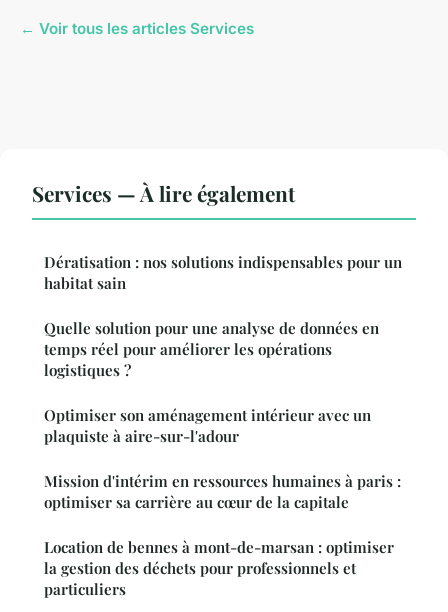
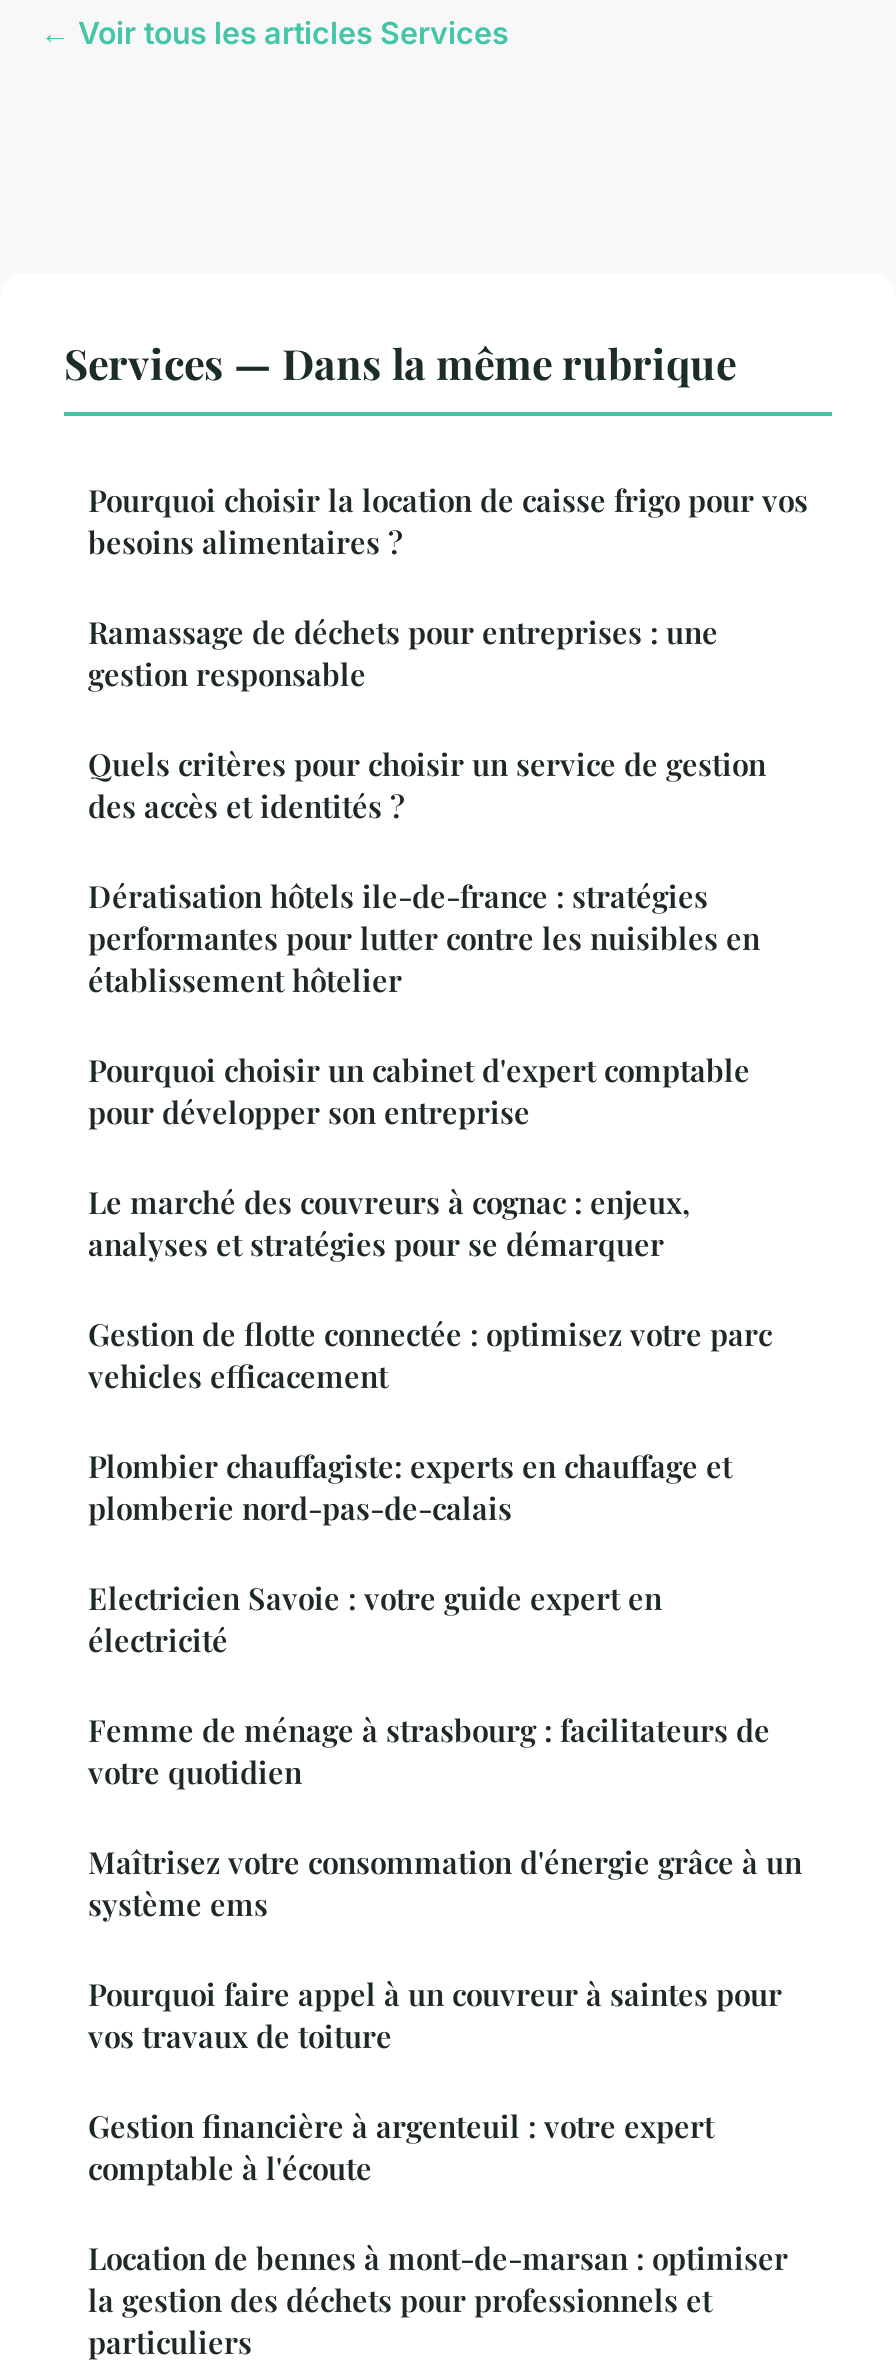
- Services — À lire également
- Dératisation : nos solutions indispensables pour un
- habitat sain
- Quelle solution pour une analyse de données en
- temps réel pour améliorer les opérations
- logistiques ?
- Optimiser son aménagement intérieur avec un
- plaquiste à aire-sur-l'adour
- Mission d'intérim en ressources humaines à paris :
- optimiser sa carrière au cœur de la capitale
+ Services — Dans la même rubrique
+ Pourquoi choisir la location de caisse frigo pour vos
+ besoins alimentaires ?
+ Ramassage de déchets pour entreprises : une
+ gestion responsable
+ Quels critères pour choisir un service de gestion
+ des accès et identités ?
+ Dératisation hôtels ile-de-france : stratégies
+ performantes pour lutter contre les nuisibles en
+ établissement hôtelier
+ Pourquoi choisir un cabinet d'expert comptable
+ pour développer son entreprise
+ Le marché des couvreurs à cognac : enjeux,
+ analyses et stratégies pour se démarquer
+ Gestion de flotte connectée : optimisez votre parc
+ vehicles efficacement
+ Plombier chauffagiste: experts en chauffage et
+ plomberie nord-pas-de-calais
+ Electricien Savoie : votre guide expert en
+ électricité
+ Femme de ménage à strasbourg : facilitateurs de
+ votre quotidien
+ Maîtrisez votre consommation d'énergie grâce à un
+ système ems
+ Pourquoi faire appel à un couvreur à saintes pour
+ vos travaux de toiture
+ Gestion financière à argenteuil : votre expert
+ comptable à l'écoute
